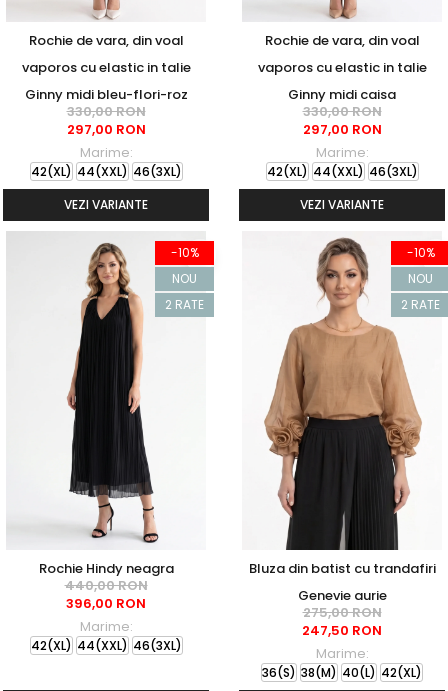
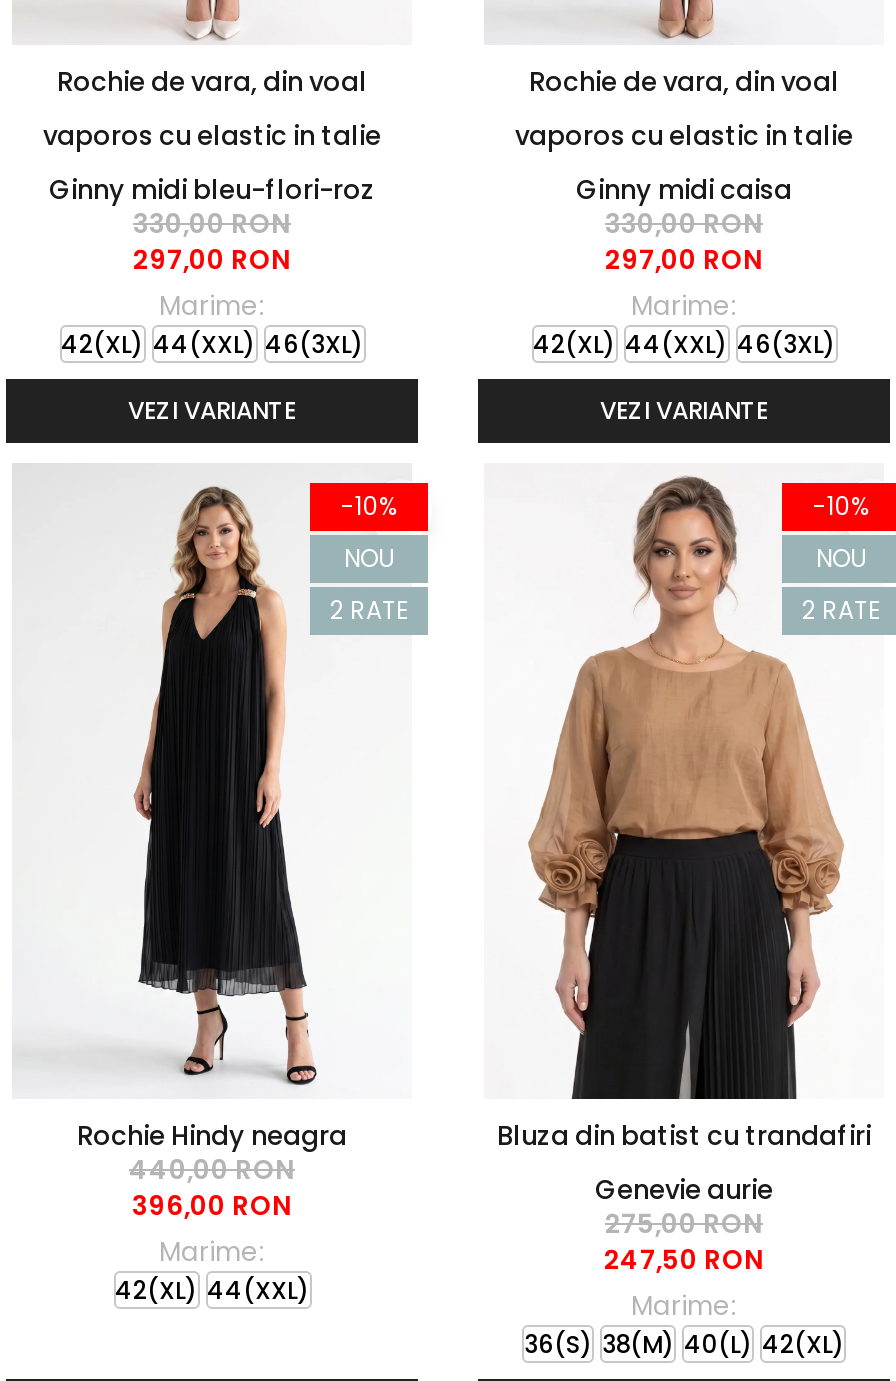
- 42(XL) 44(XXL) 46(3XL)
+ 42(XL) 44(XXL)
